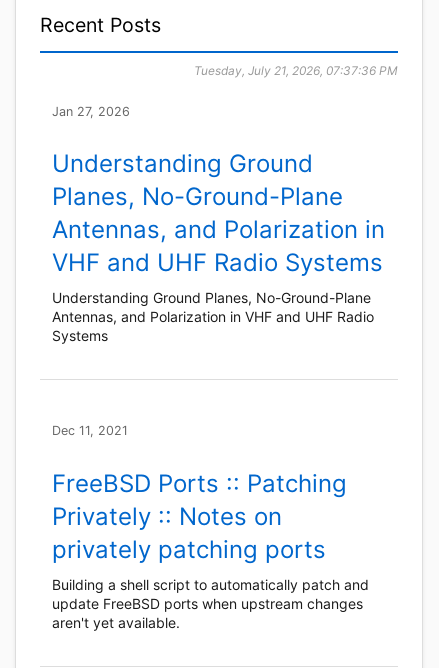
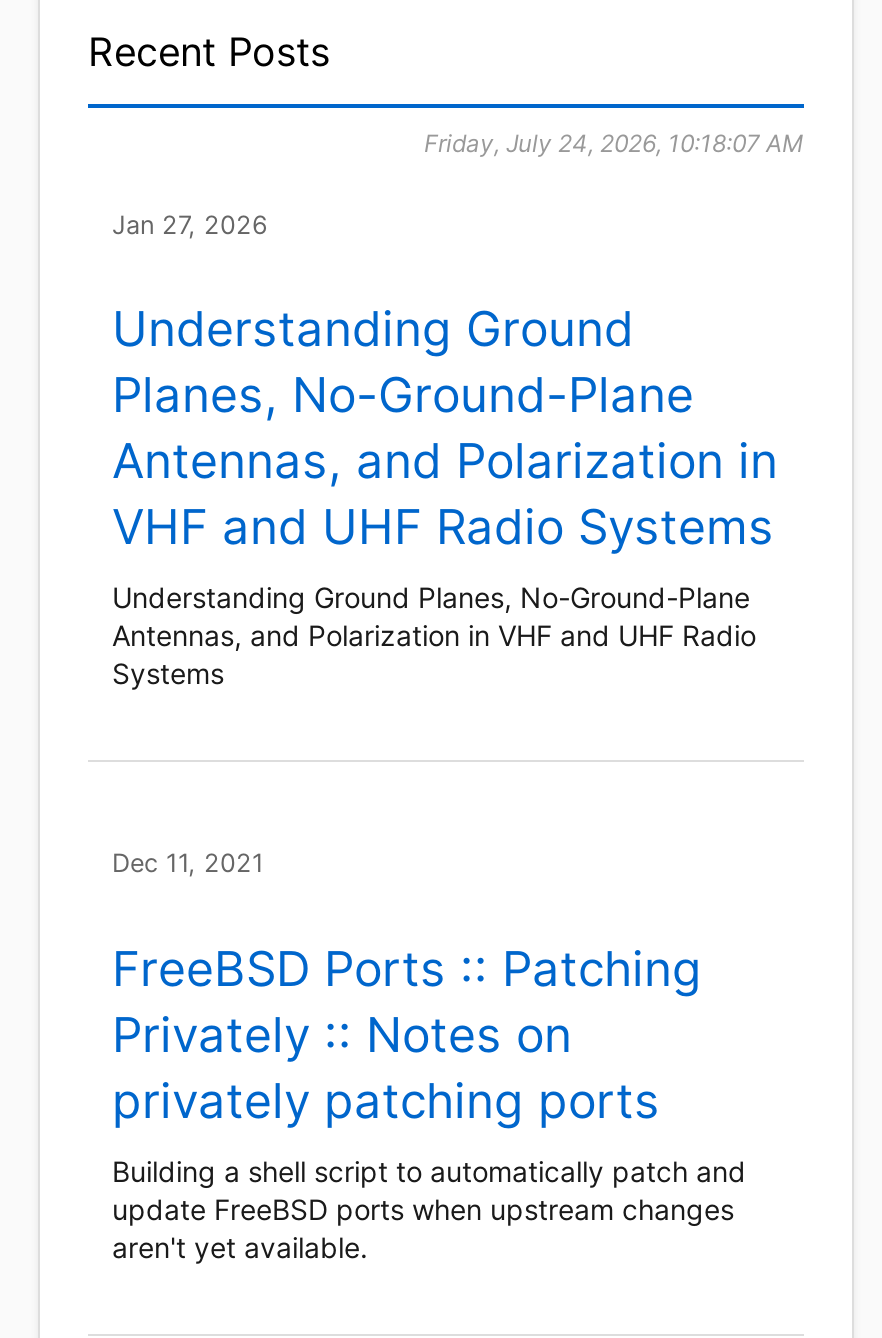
- Tuesday, July 21, 2026, 07:37:36 PM
+ Friday, July 24, 2026, 10:18:07 AM
